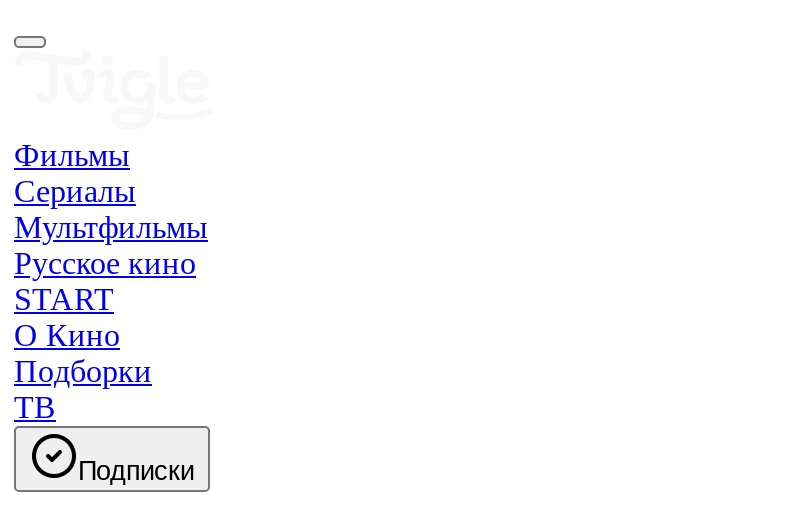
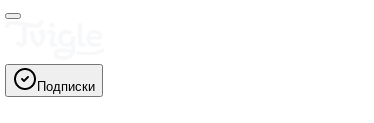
- Фильмы
- Сериалы
- Мультфильмы
- Русское кино
- START
- О Кино
- Подборки
- ТВ
